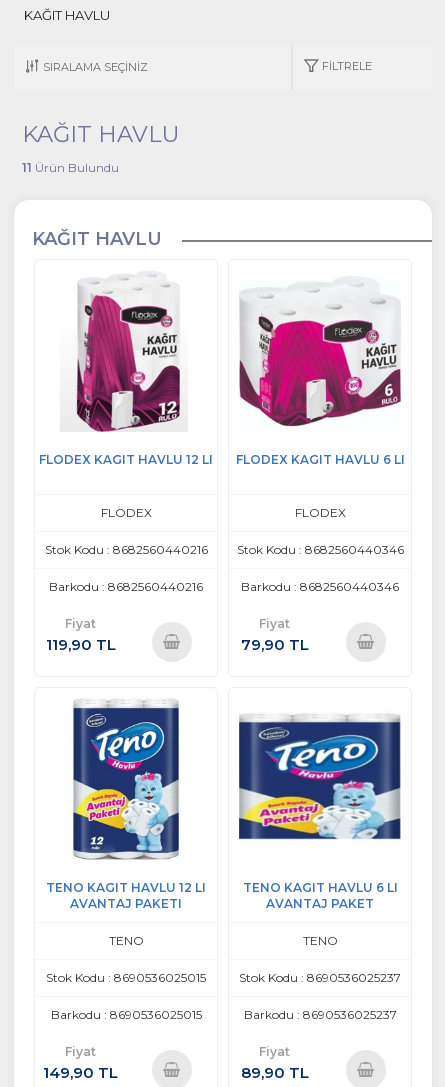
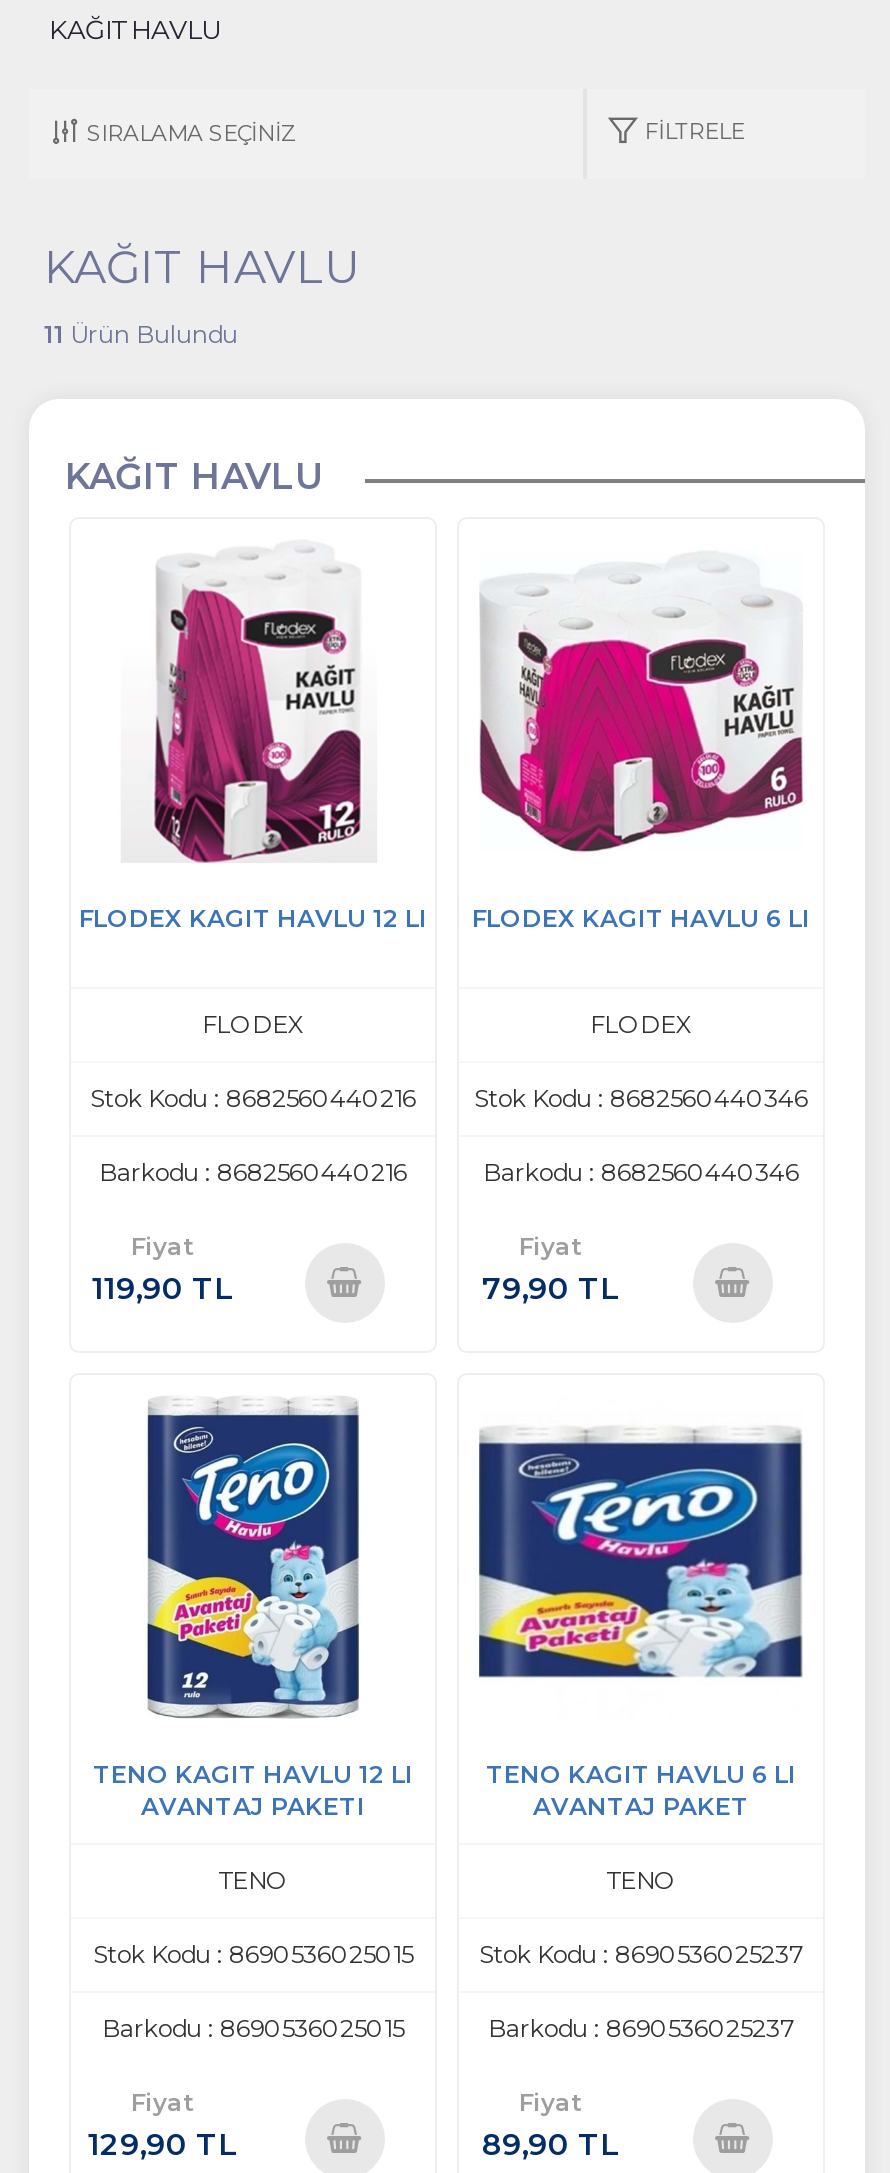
- 149,90 TL
+ 129,90 TL
